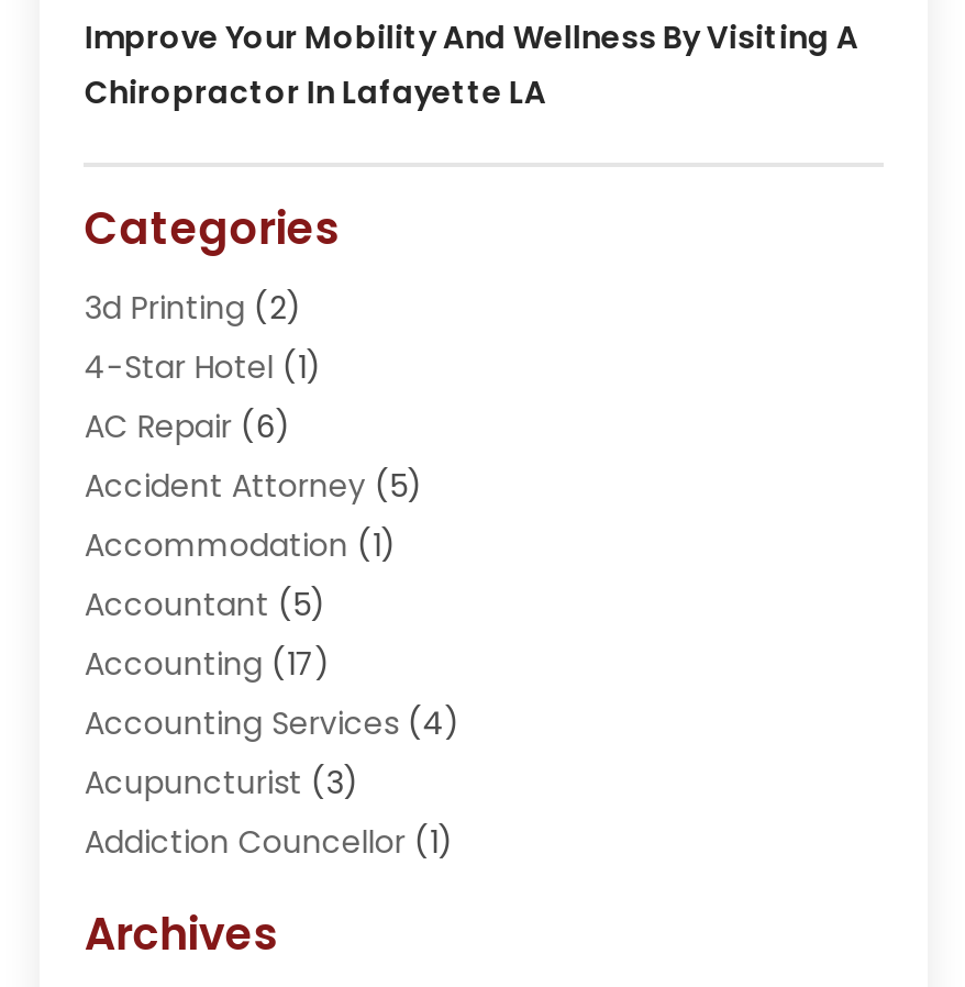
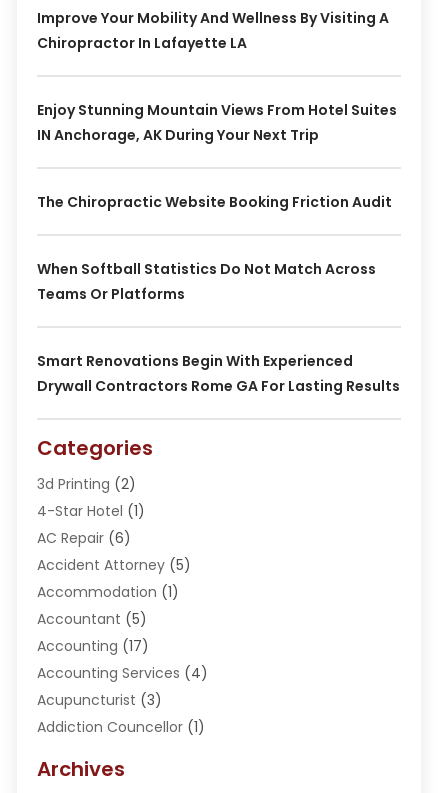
+ Enjoy Stunning Mountain Views From Hotel Suites
+ IN Anchorage, AK During Your Next Trip
+ The Chiropractic Website Booking Friction Audit
+ When Softball Statistics Do Not Match Across
+ Teams Or Platforms
+ Smart Renovations Begin With Experienced
+ Drywall Contractors Rome GA For Lasting Results
